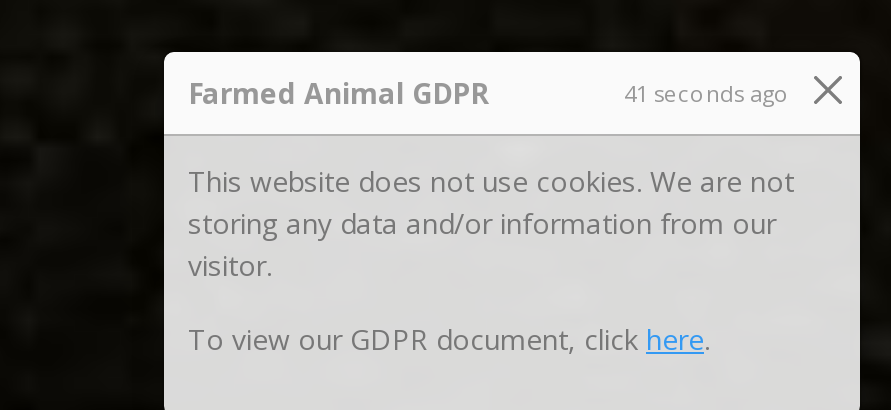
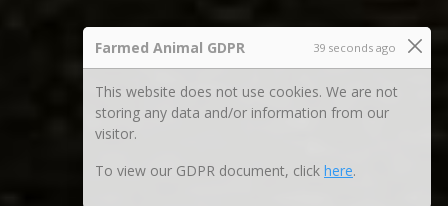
- 41 seconds ago
+ 39 seconds ago
